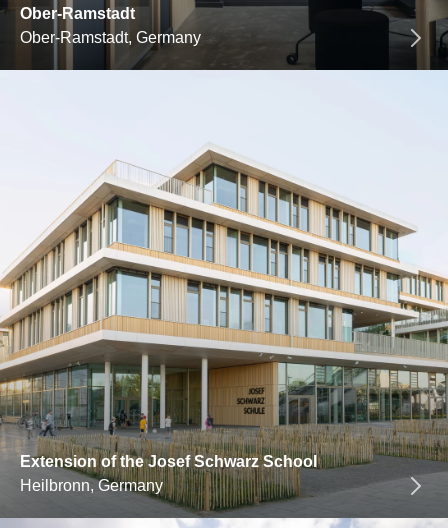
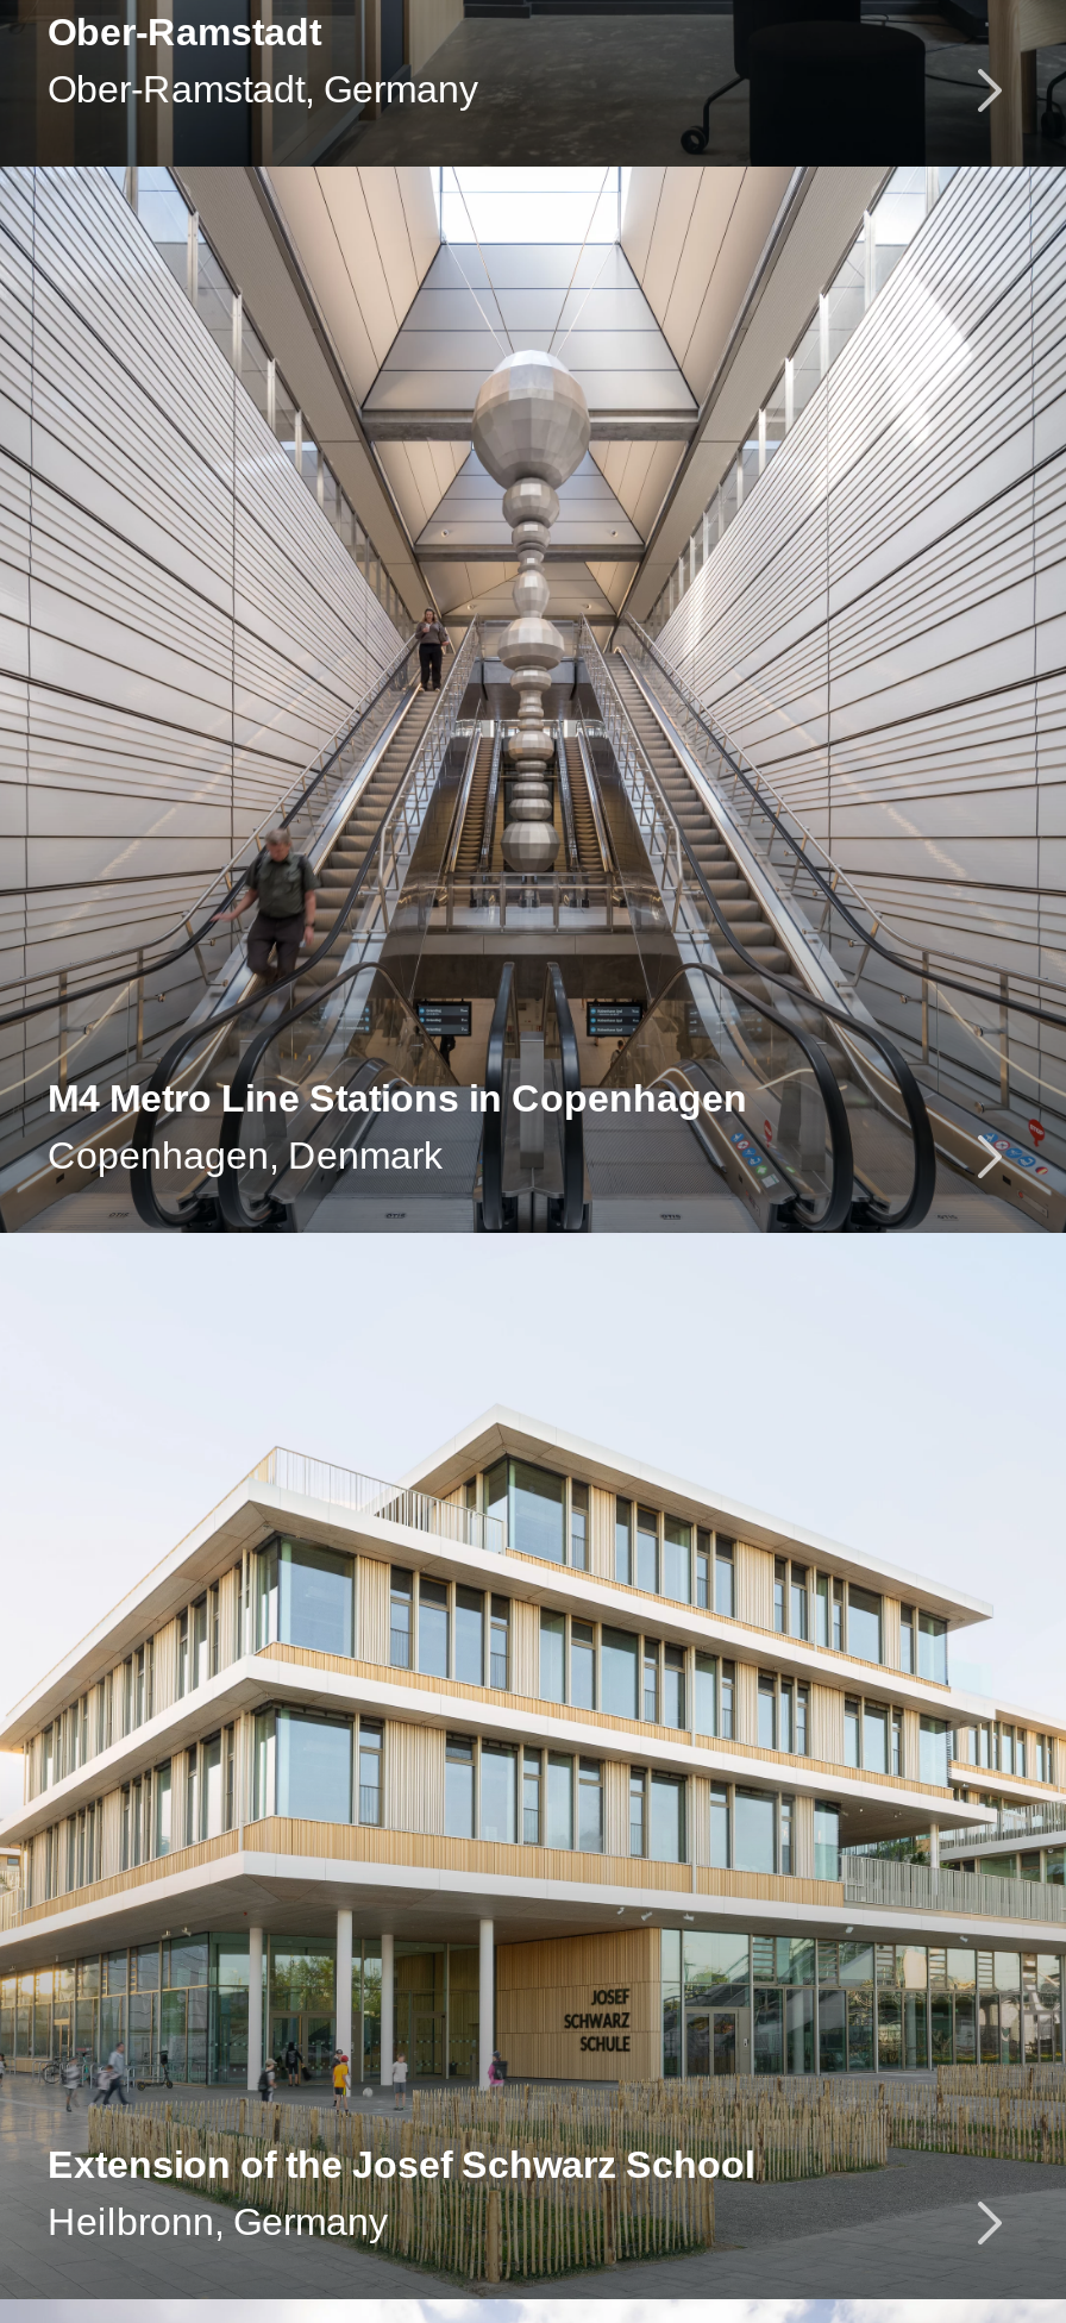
+ [image]
+ M4 Metro Line Stations in Copenhagen
+ Copenhagen, Denmark
